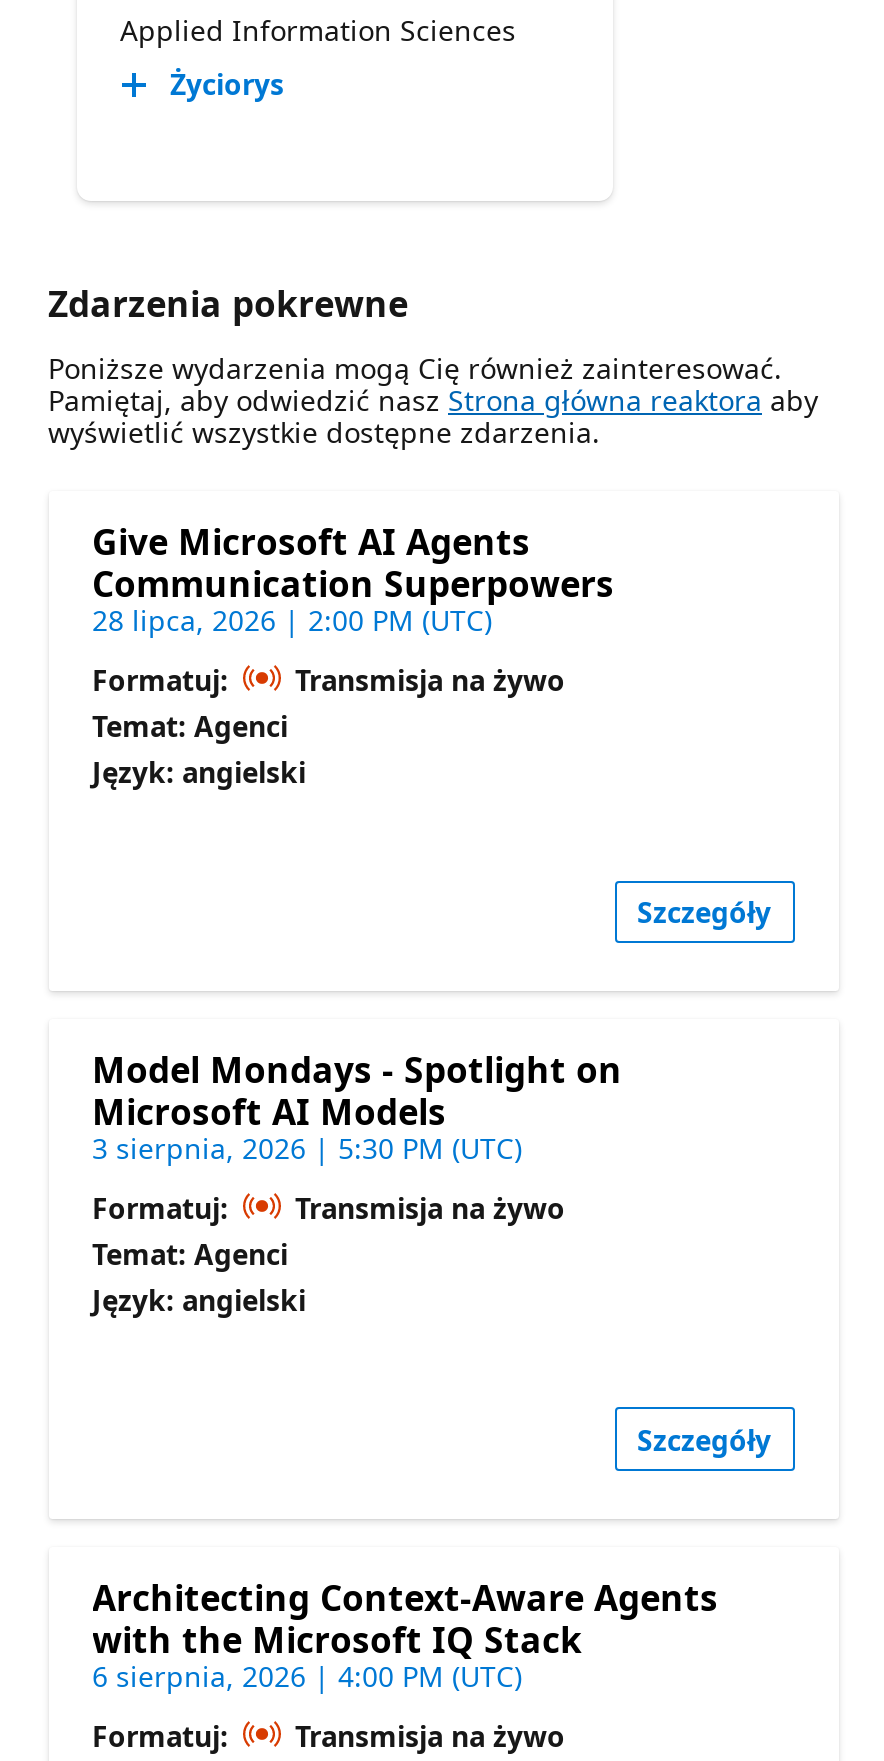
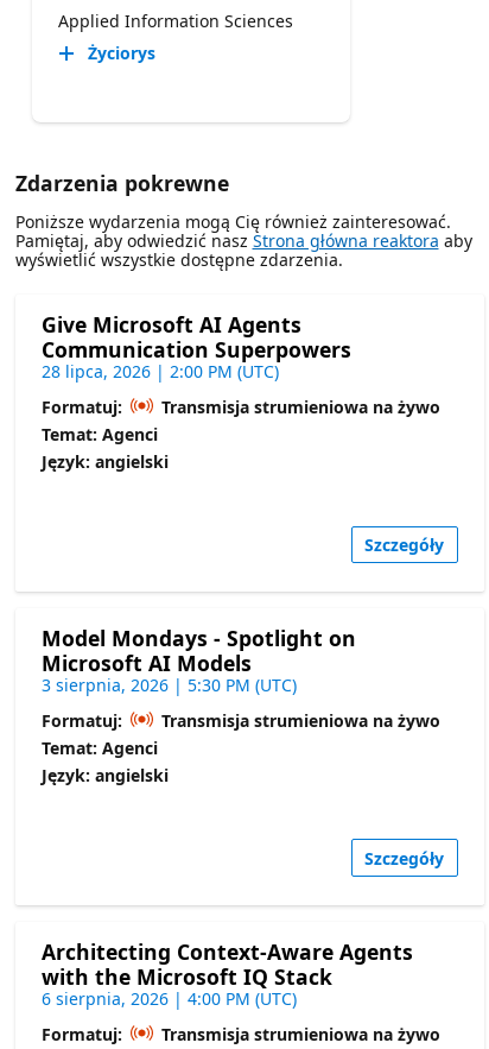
- Transmisja na żywo
+ Transmisja strumieniowa na żywo

- Transmisja na żywo
+ Transmisja strumieniowa na żywo

- Transmisja na żywo
+ Transmisja strumieniowa na żywo
